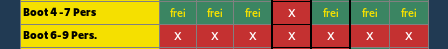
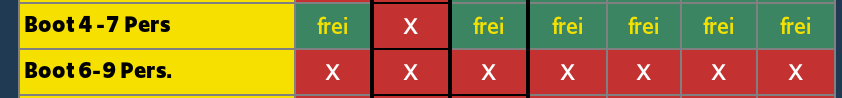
- X

+ X
